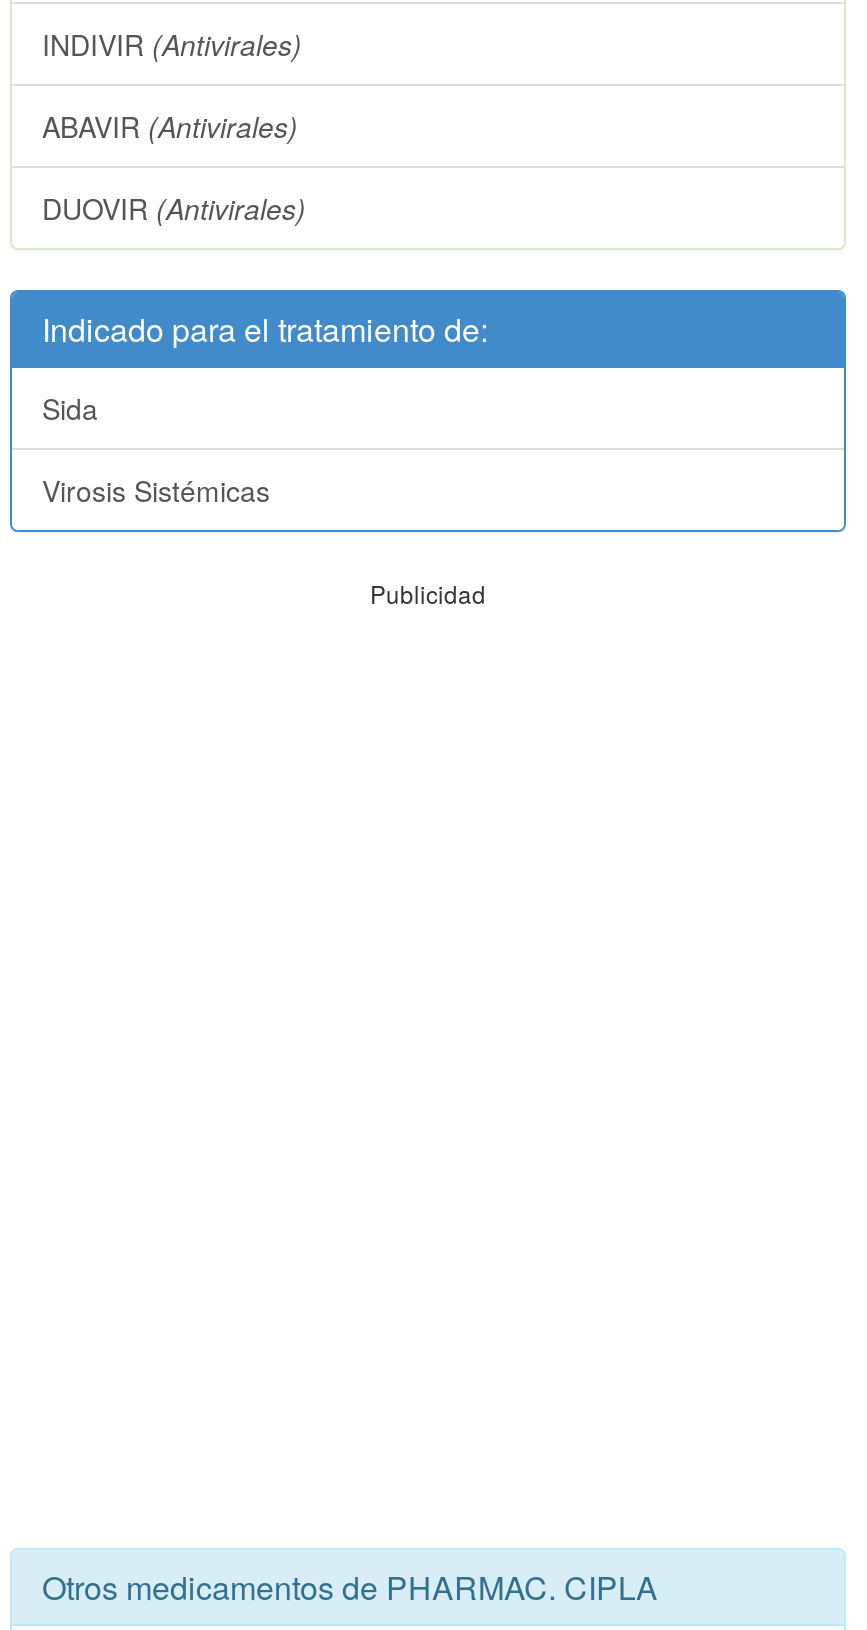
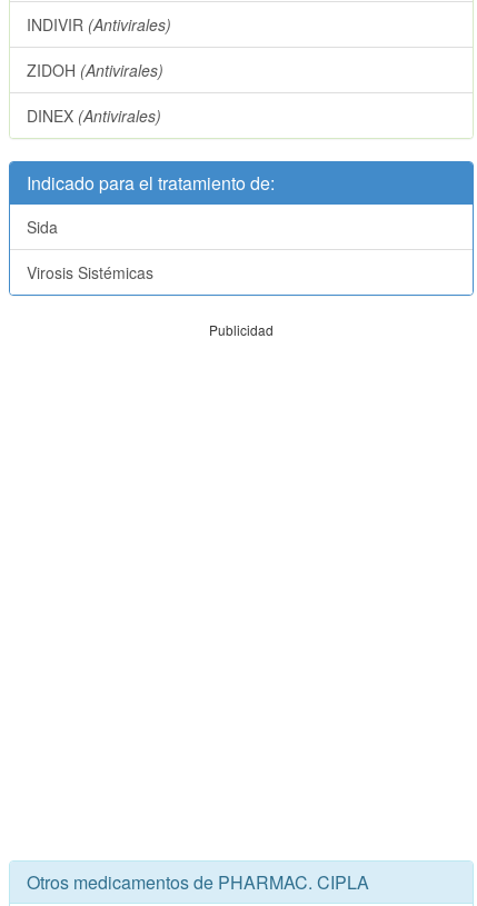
- ABAVIR (Antivirales)
+ ZIDOH (Antivirales)

- DUOVIR (Antivirales)
+ DINEX (Antivirales)
